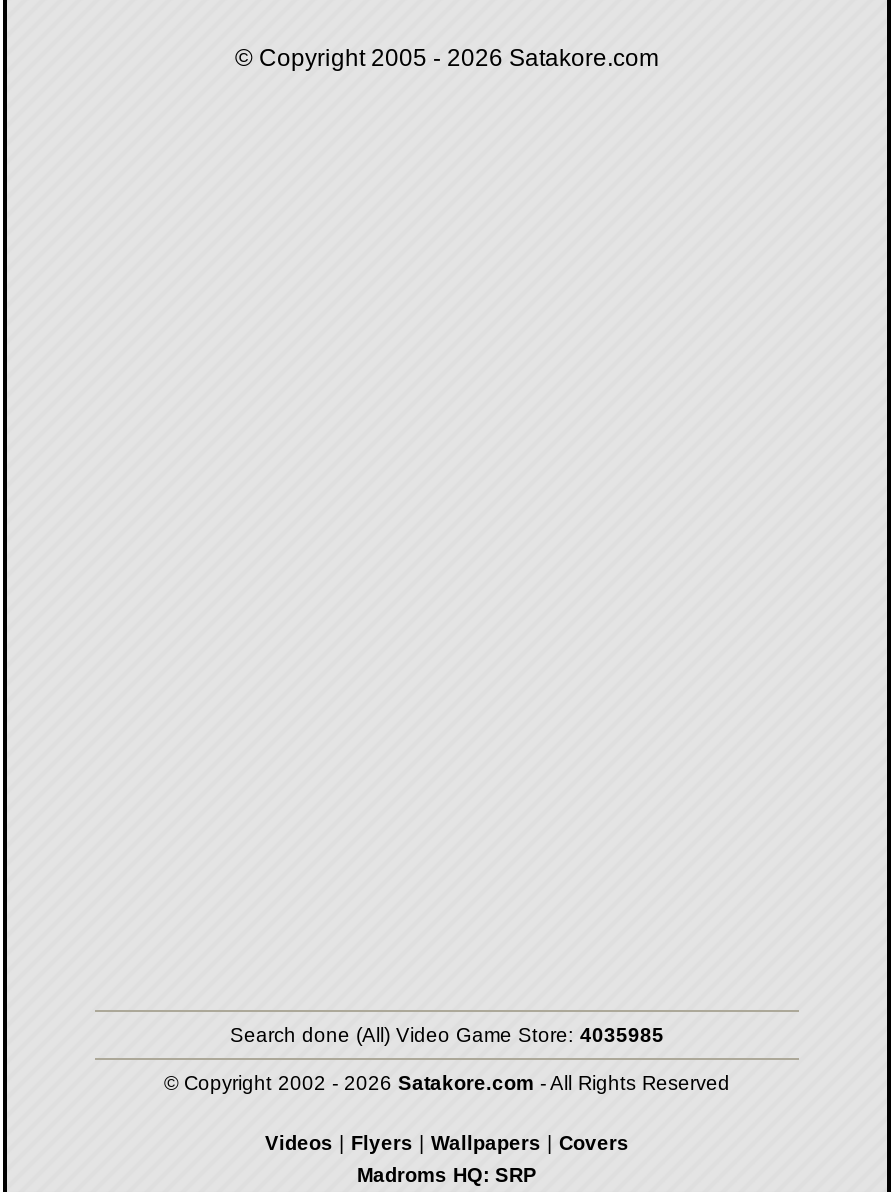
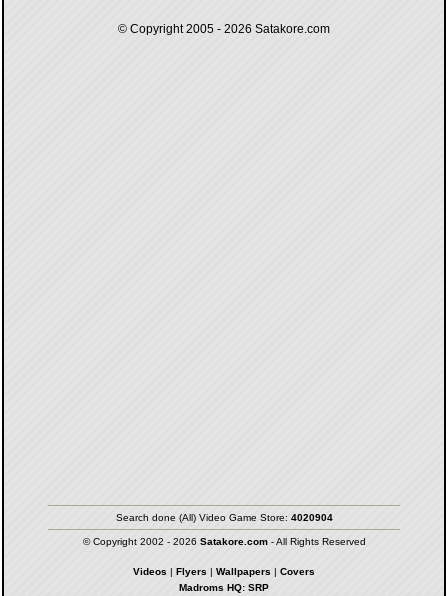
- Search done (All) Video Game Store: 4035985
+ Search done (All) Video Game Store: 4020904
